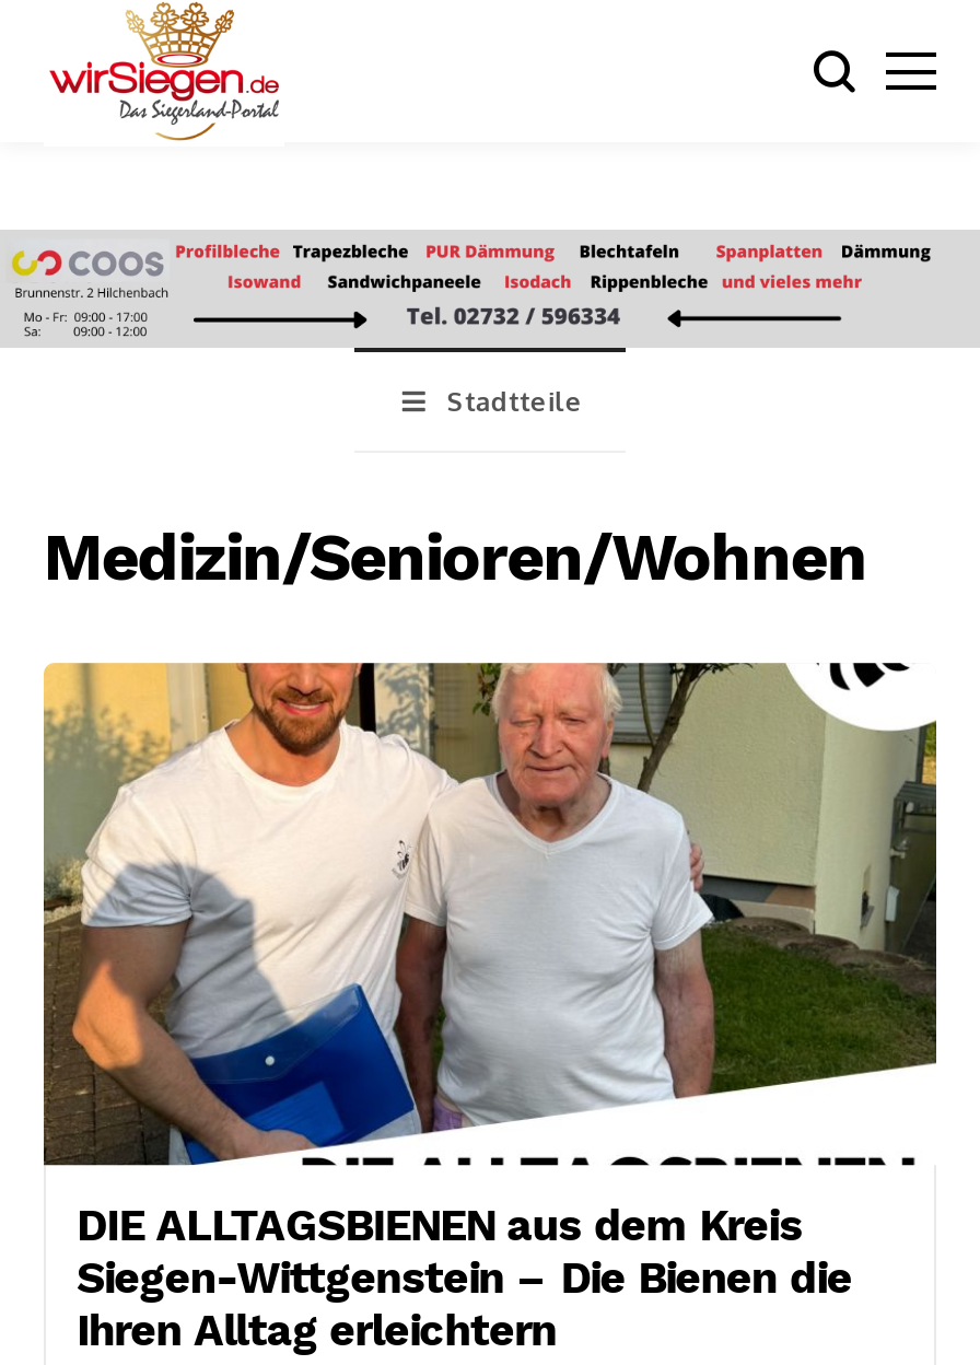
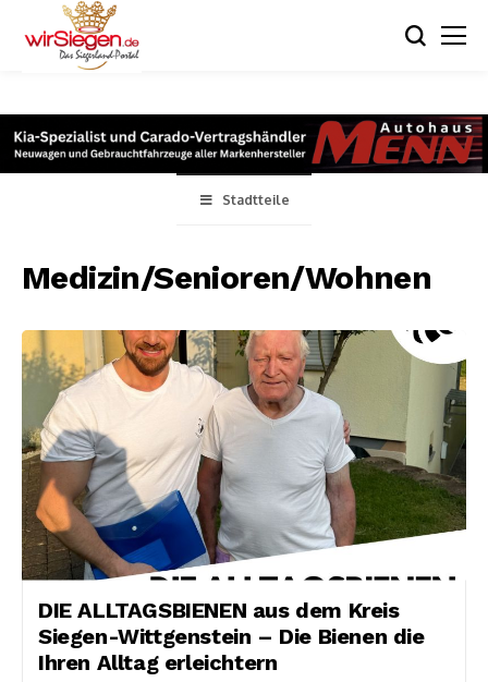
- [image]
+ [image]
